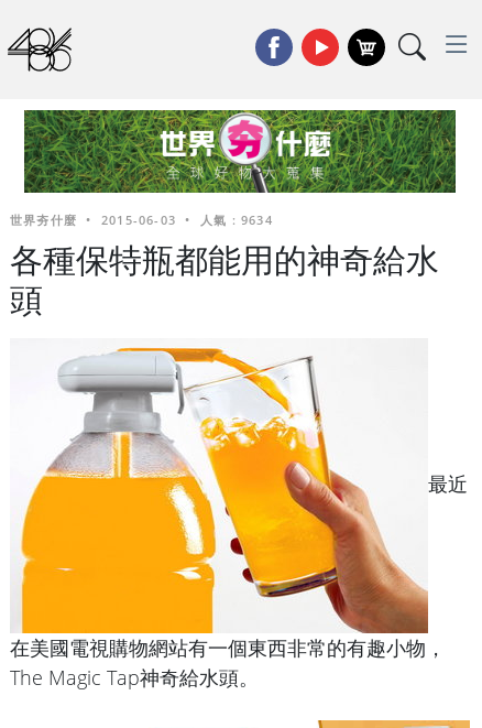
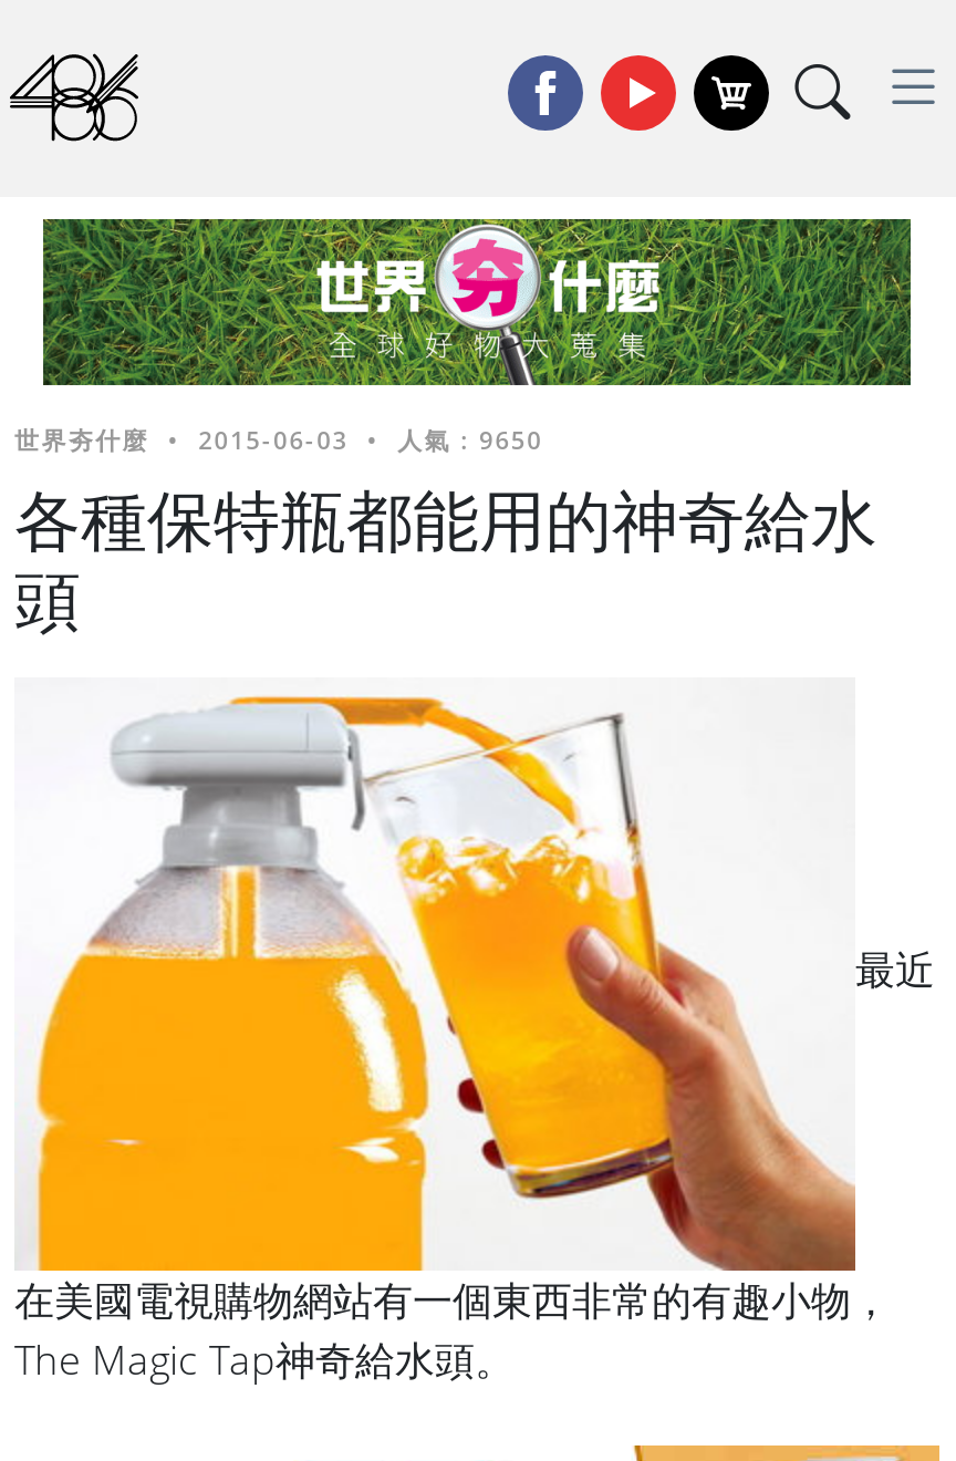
- 世界夯什麼 • 2015-06-03 • 人氣 : 9634
+ 世界夯什麼 • 2015-06-03 • 人氣 : 9650
